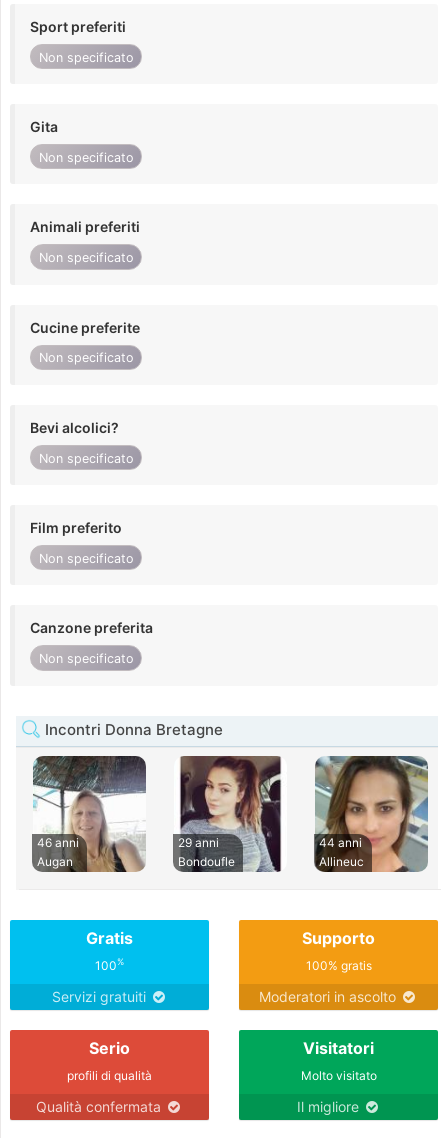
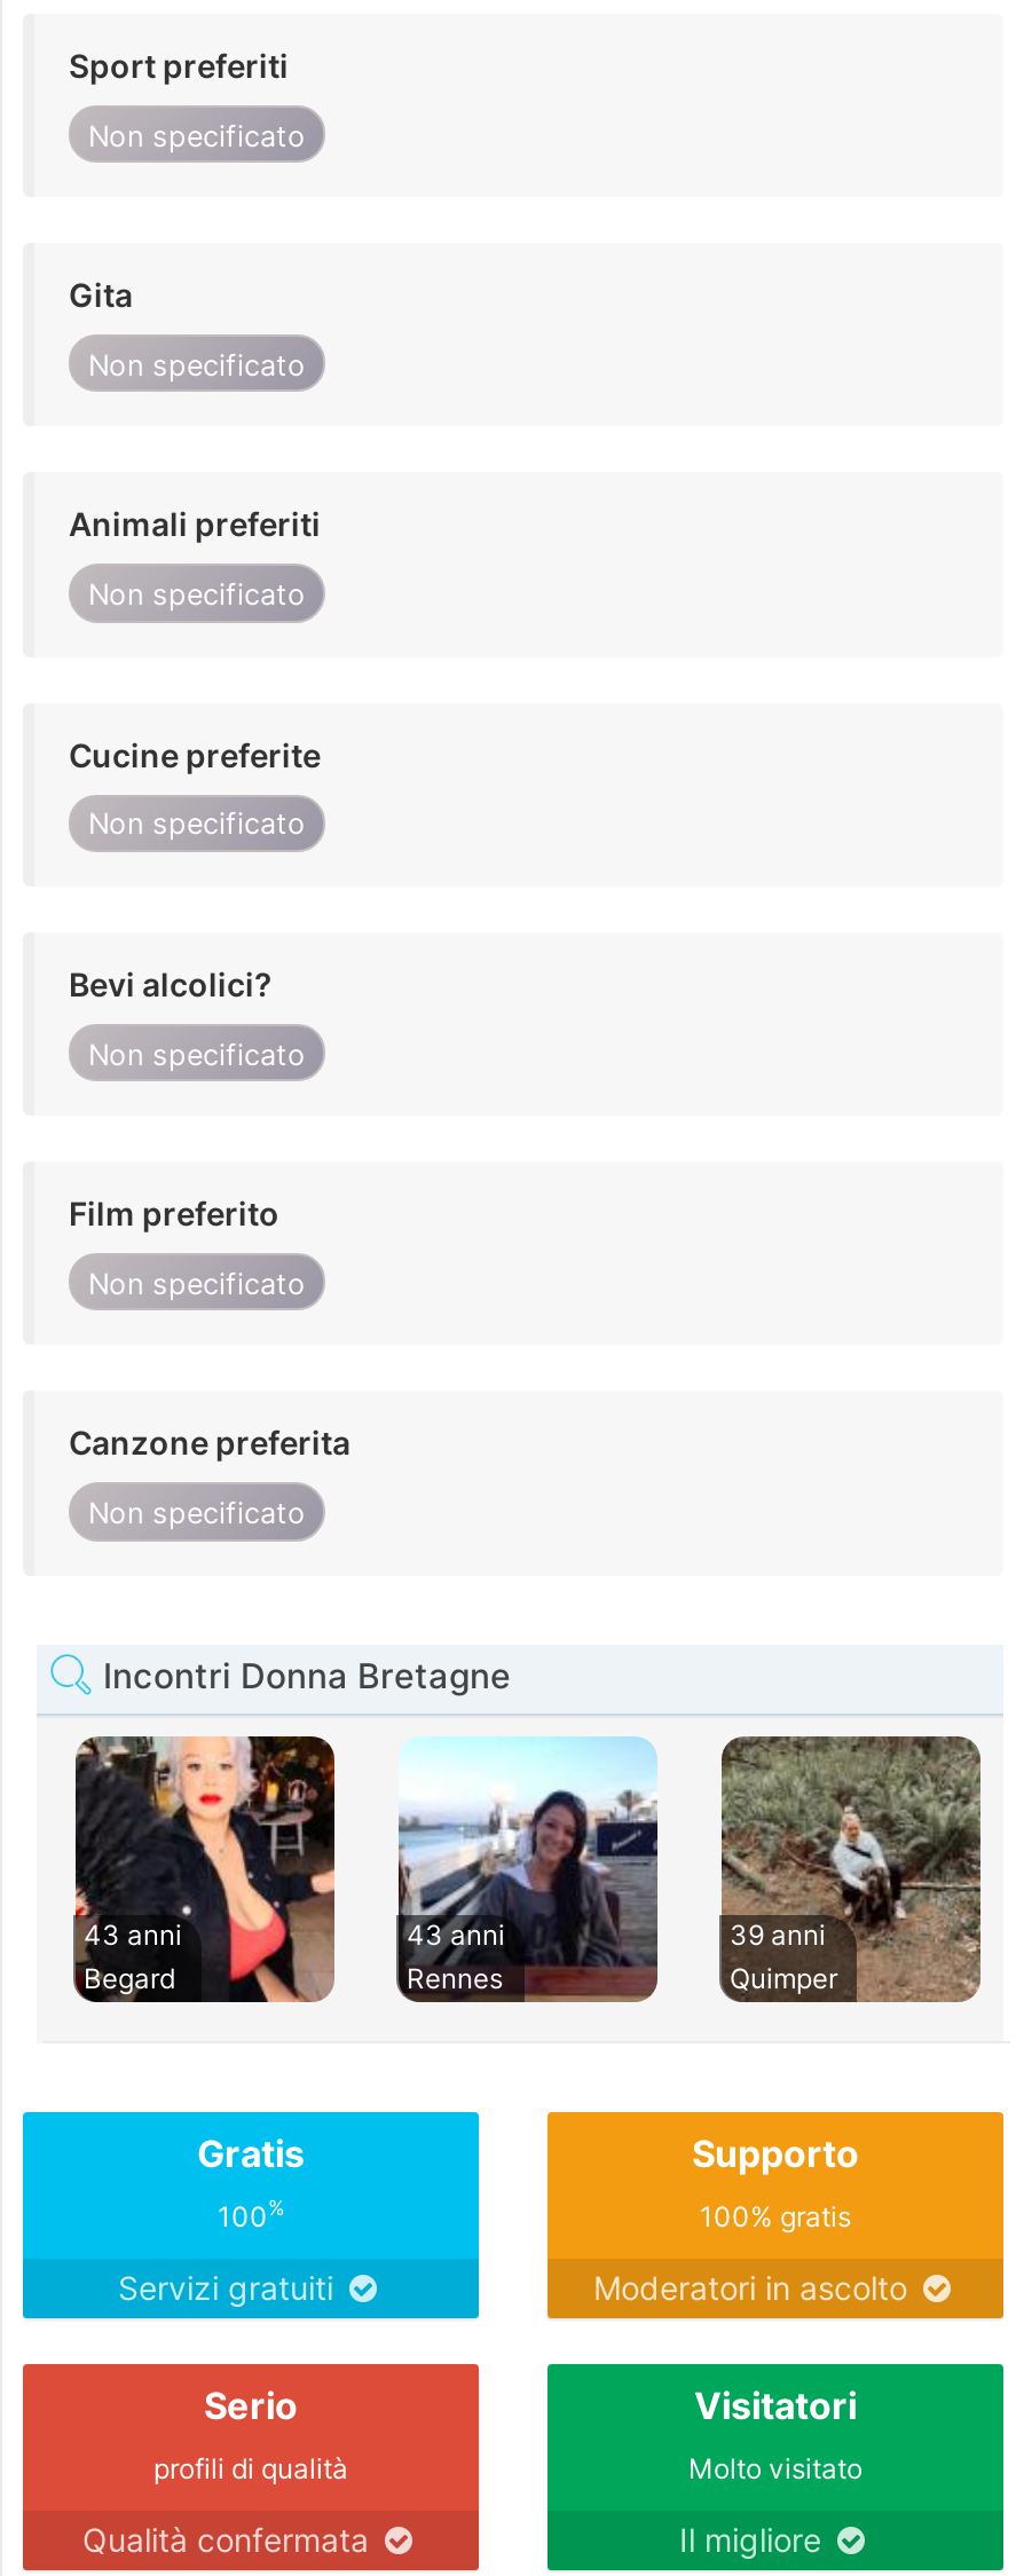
- [image]
- 46 anni
- Augan
+ [image]
+ 43 anni
+ Begard

- [image]
- 29 anni
- Bondoufle
+ [image]
+ 43 anni
+ Rennes

- [image]
- 44 anni
- Allineuc
+ [image]
+ 39 anni
+ Quimper
